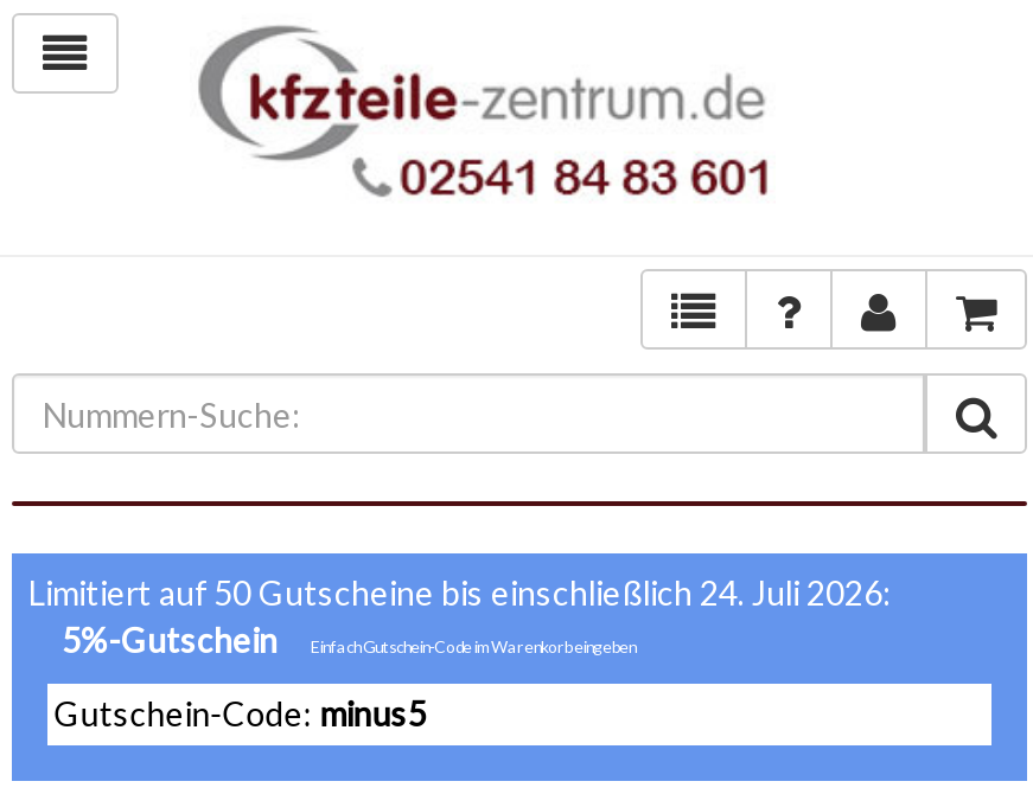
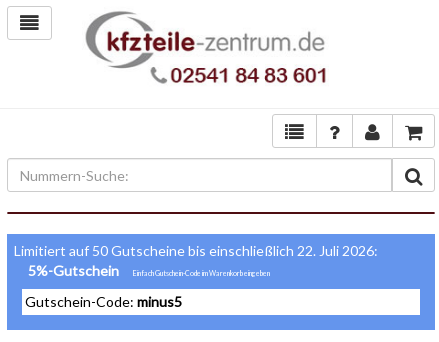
- Limitiert auf 50 Gutscheine bis einschließlich 24. Juli 2026:
+ Limitiert auf 50 Gutscheine bis einschließlich 22. Juli 2026:
